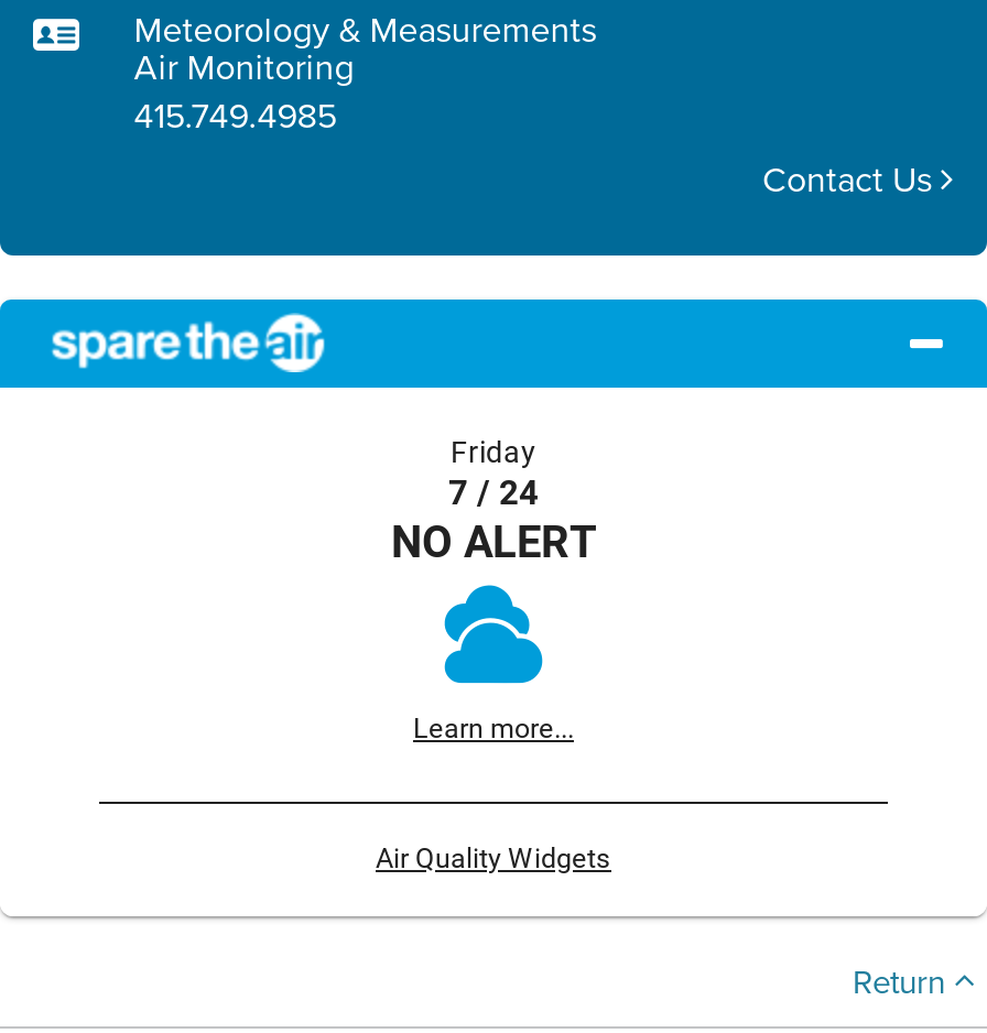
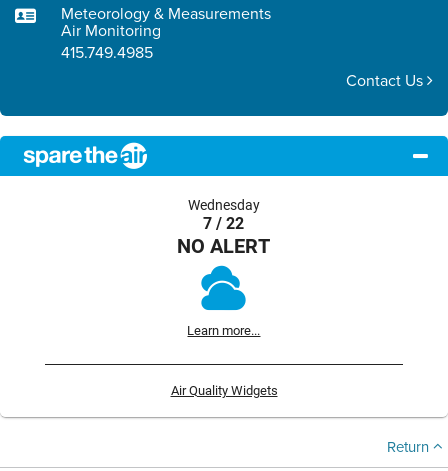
- Friday
- 7 / 24
+ Wednesday
+ 7 / 22
